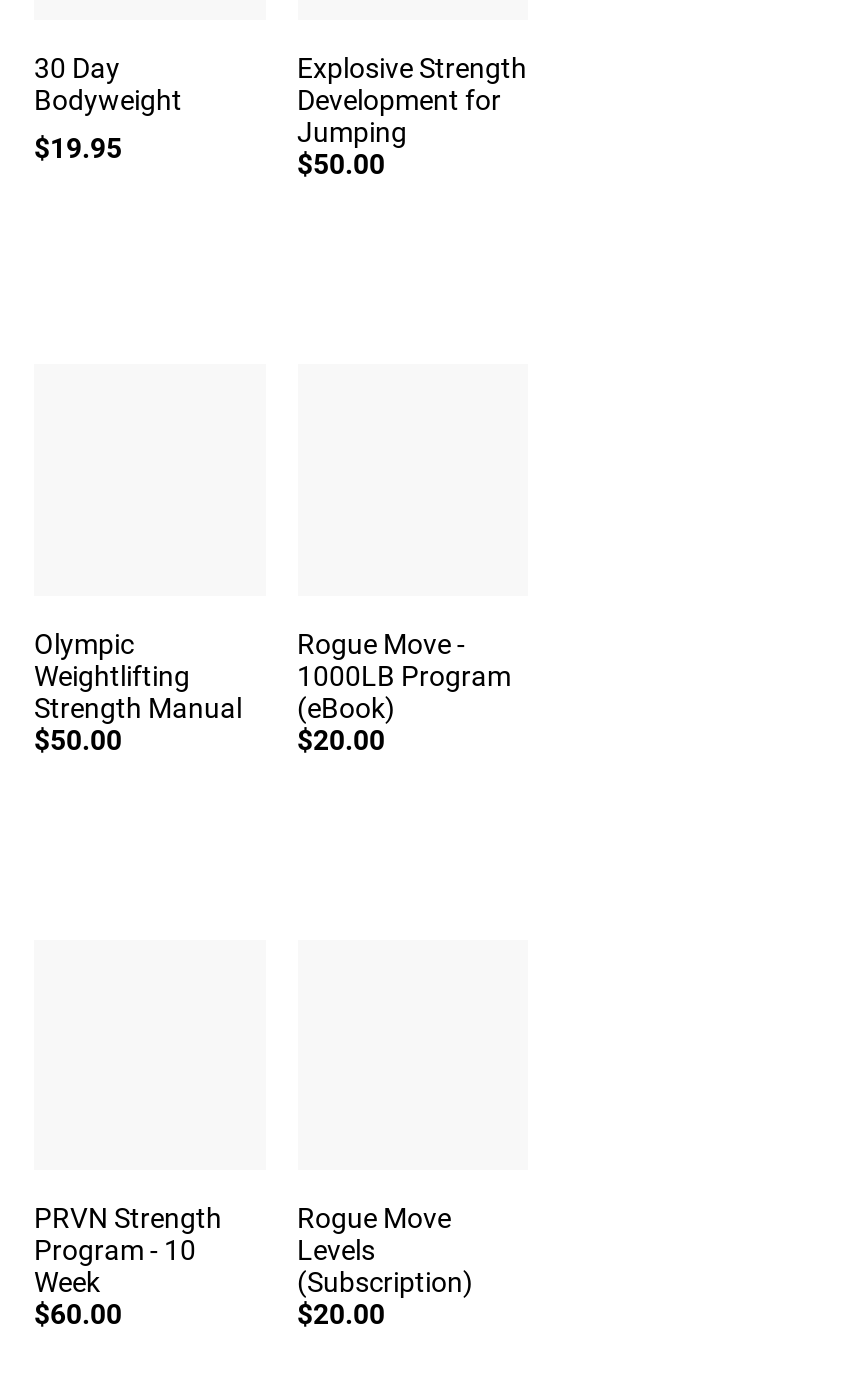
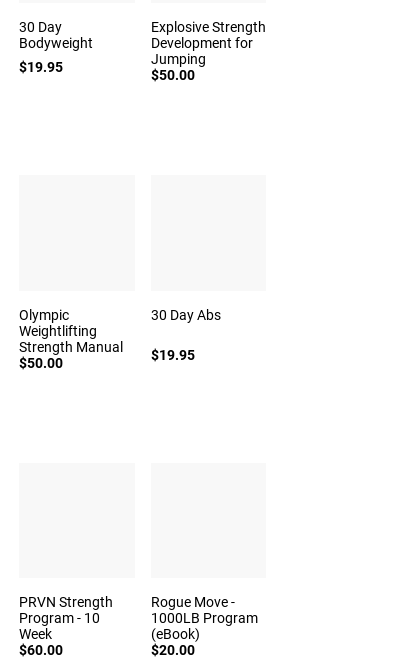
moved down: Rogue Move - | 1000LB Program | (eBook)

- $20.00
+ 30 Day Abs
+ $19.95

- Rogue Move
- Levels
- (Subscription)
